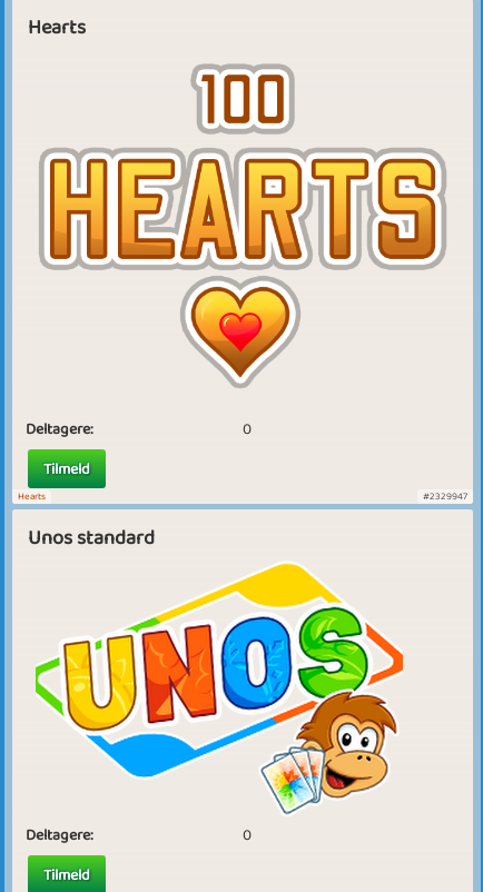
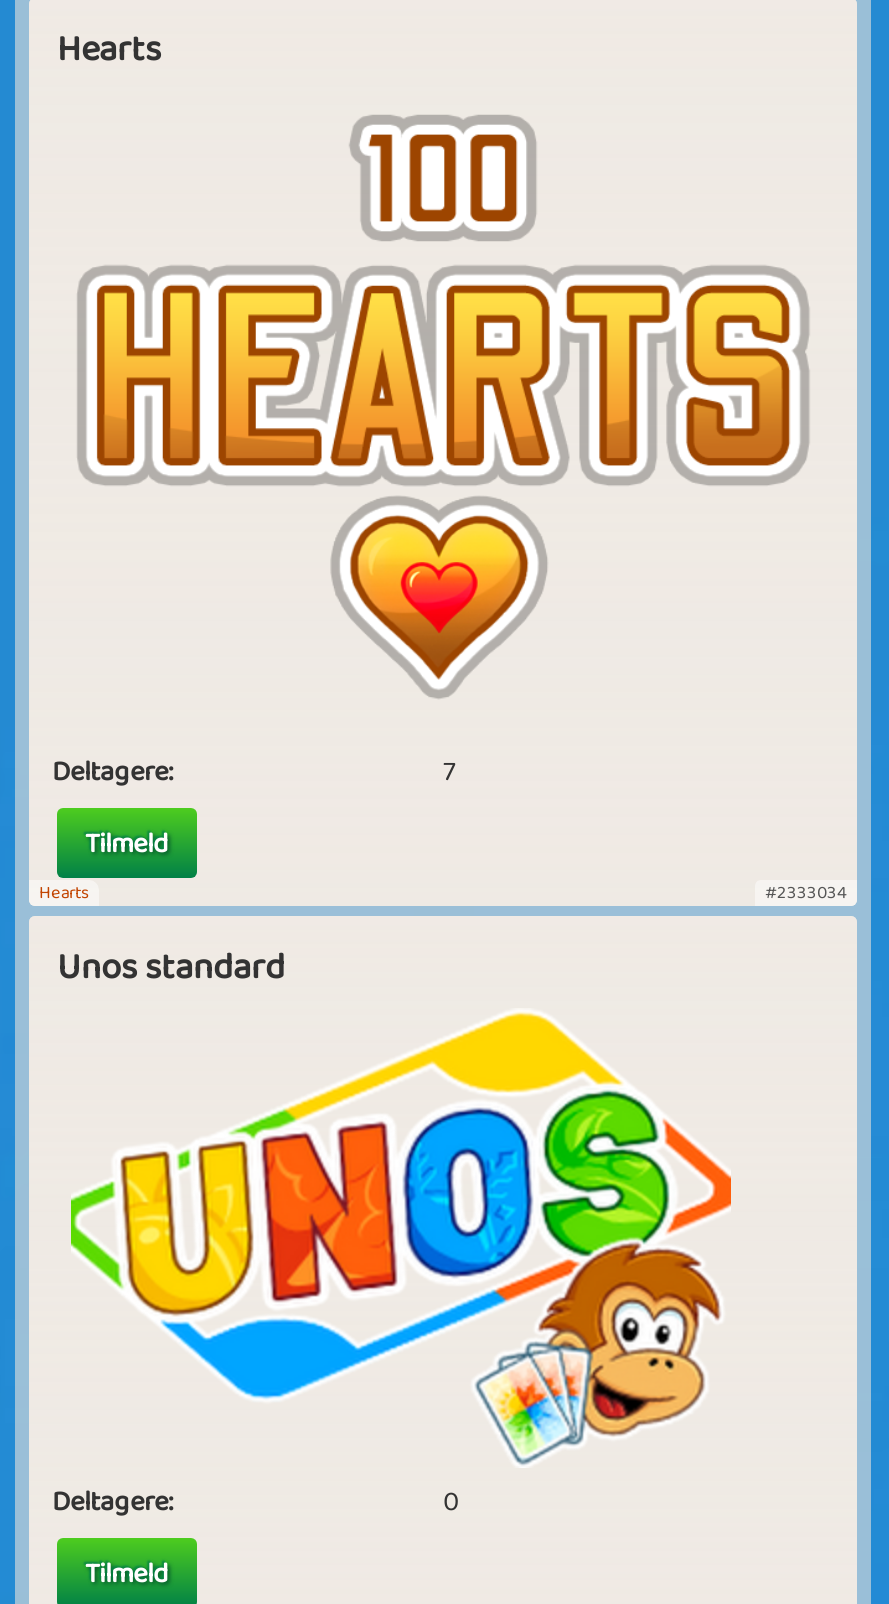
- 0
+ 7

- #2329947
+ #2333034
